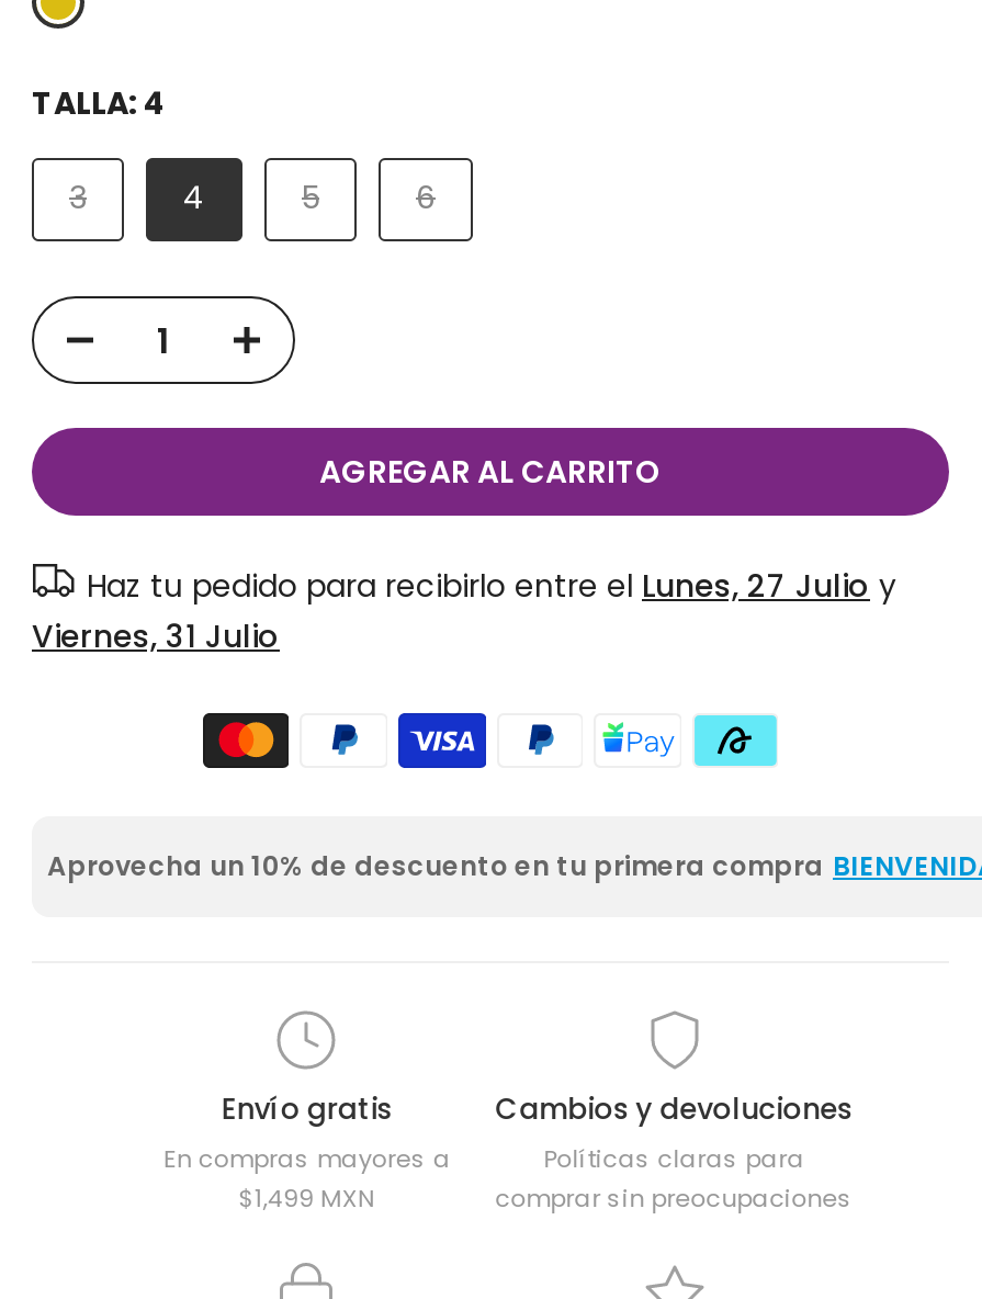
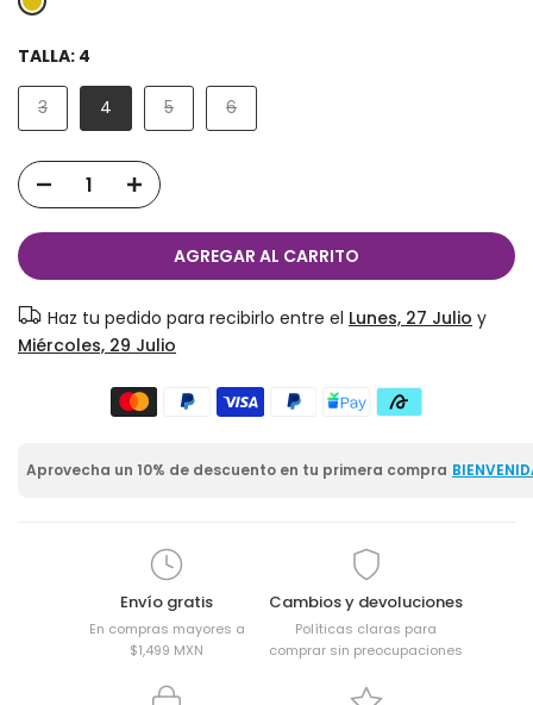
- Viernes, 31 Julio
+ Miércoles, 29 Julio
